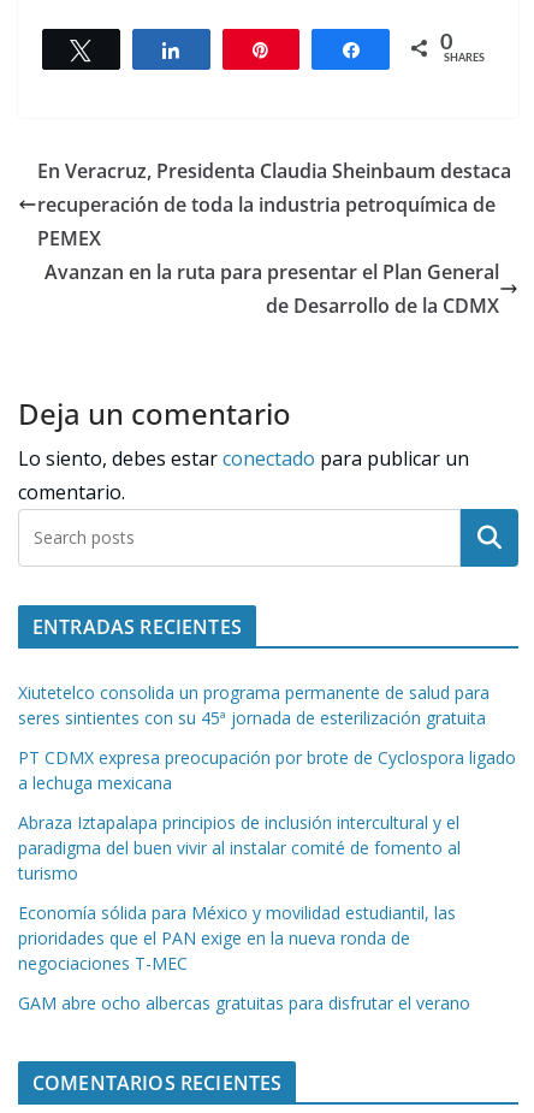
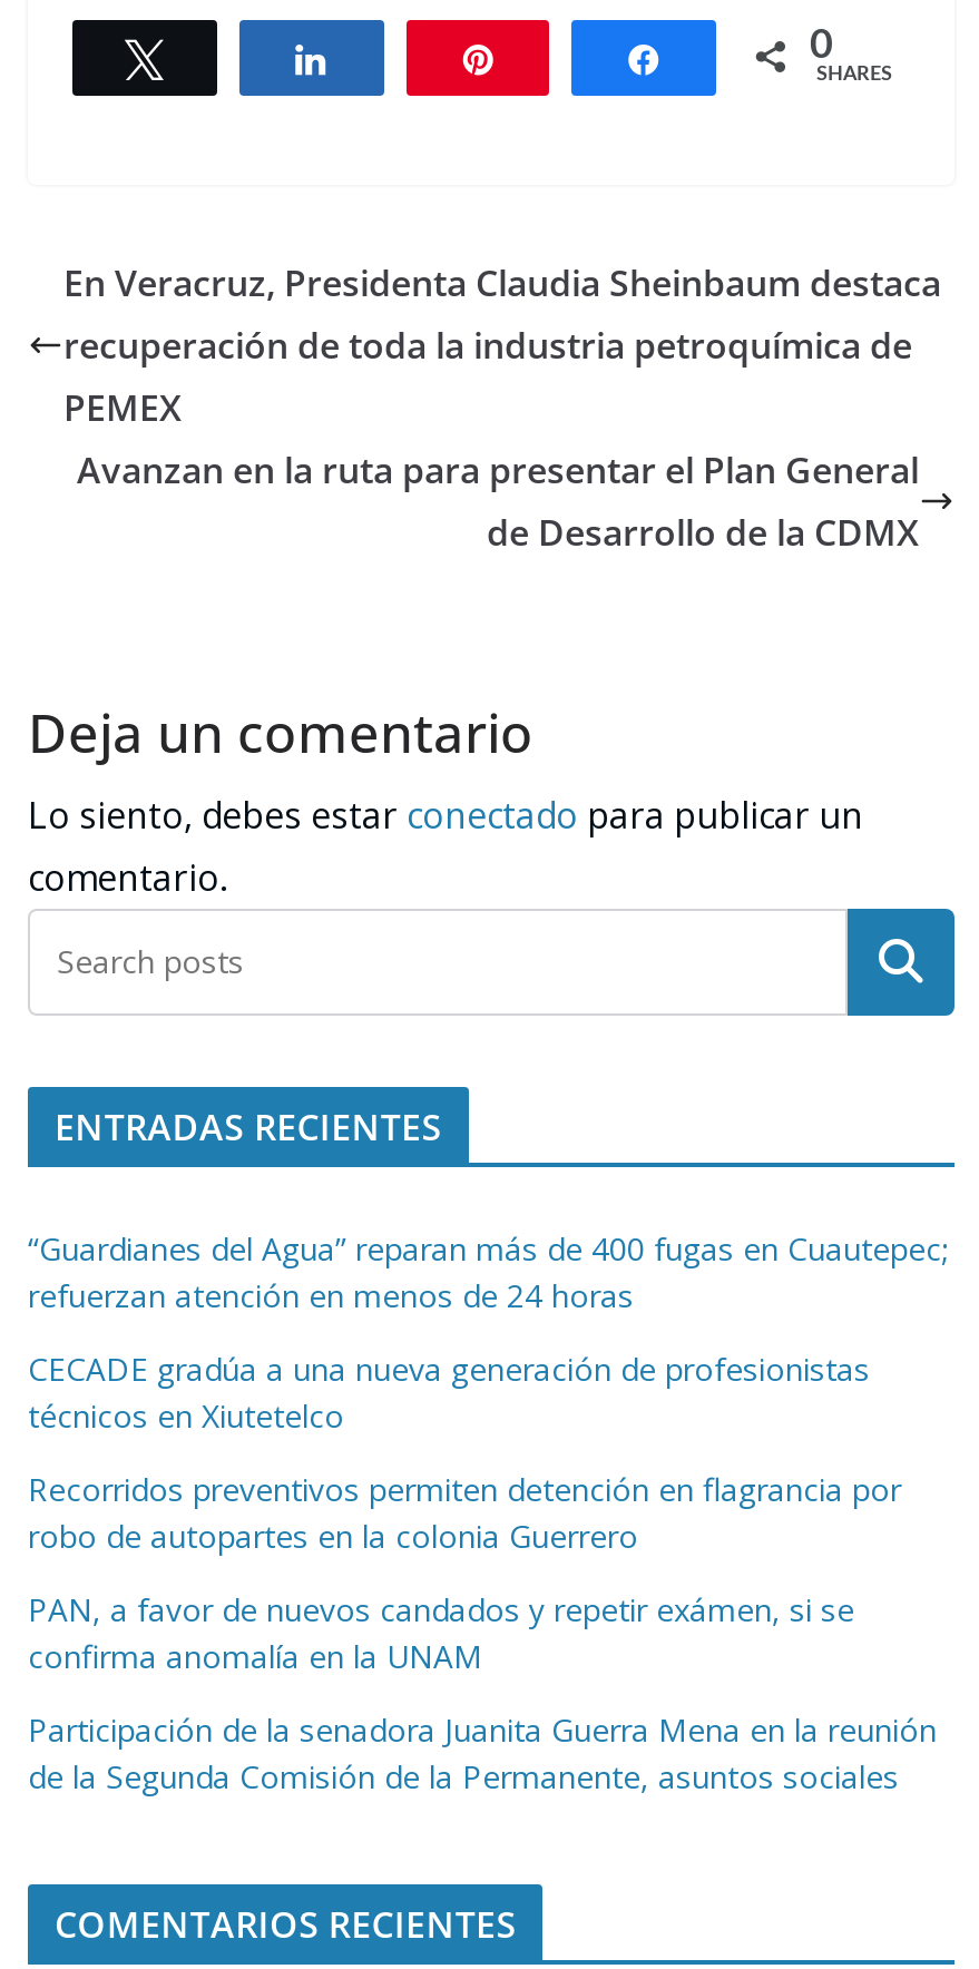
- Xiutetelco consolida un programa permanente de salud para
- seres sintientes con su 45ª jornada de esterilización gratuita
+ “Guardianes del Agua” reparan más de 400 fugas en Cuautepec;
+ refuerzan atención en menos de 24 horas

- PT CDMX expresa preocupación por brote de Cyclospora ligado
- a lechuga mexicana
+ CECADE gradúa a una nueva generación de profesionistas
+ técnicos en Xiutetelco

- Abraza Iztapalapa principios de inclusión intercultural y el
- paradigma del buen vivir al instalar comité de fomento al
- turismo
+ Recorridos preventivos permiten detención en flagrancia por
+ robo de autopartes en la colonia Guerrero

- Economía sólida para México y movilidad estudiantil, las
- prioridades que el PAN exige en la nueva ronda de
- negociaciones T-MEC
+ PAN, a favor de nuevos candados y repetir exámen, si se
+ confirma anomalía en la UNAM

- GAM abre ocho albercas gratuitas para disfrutar el verano
+ Participación de la senadora Juanita Guerra Mena en la reunión
+ de la Segunda Comisión de la Permanente, asuntos sociales
